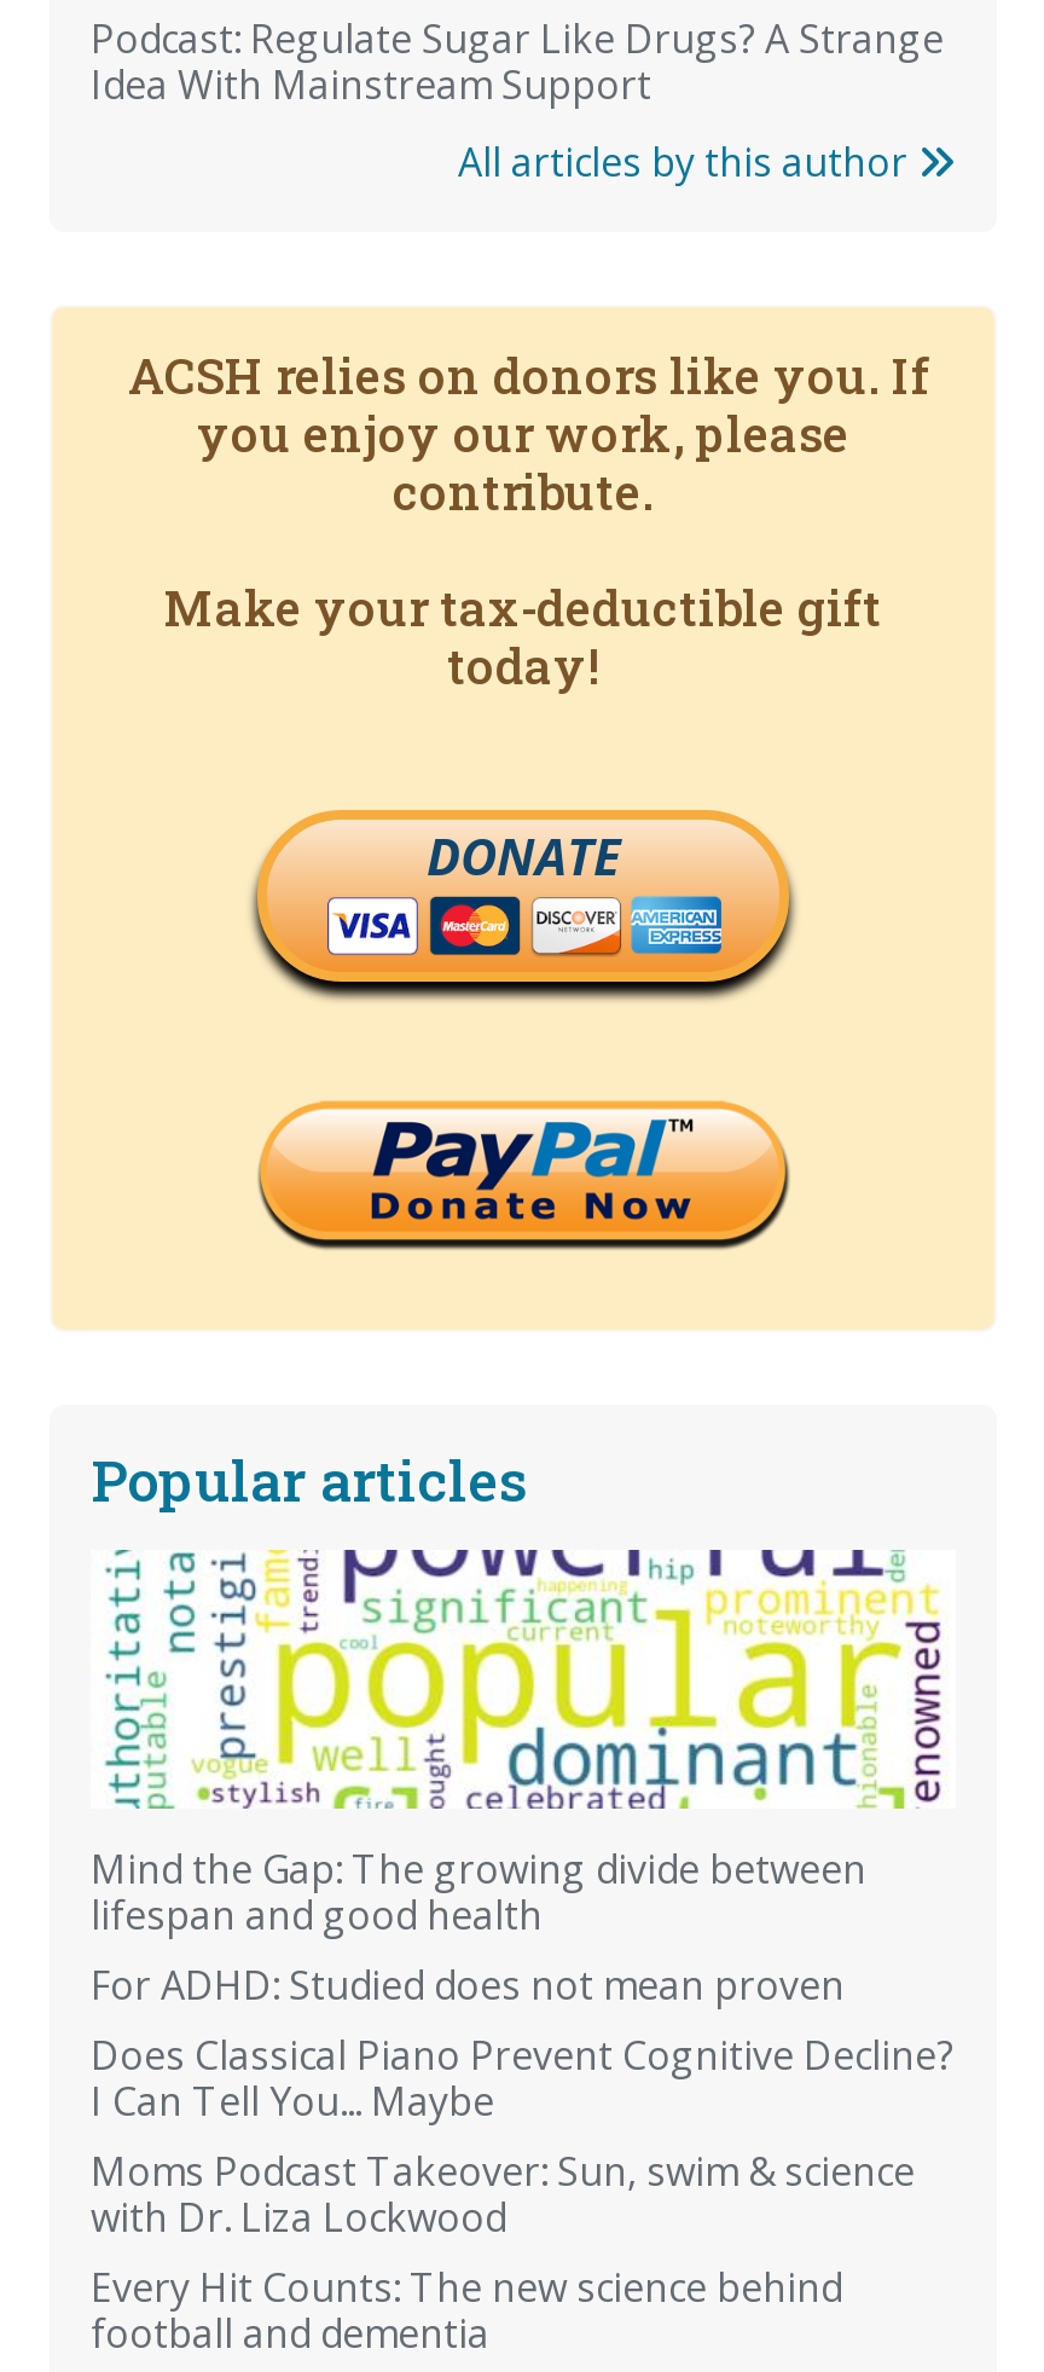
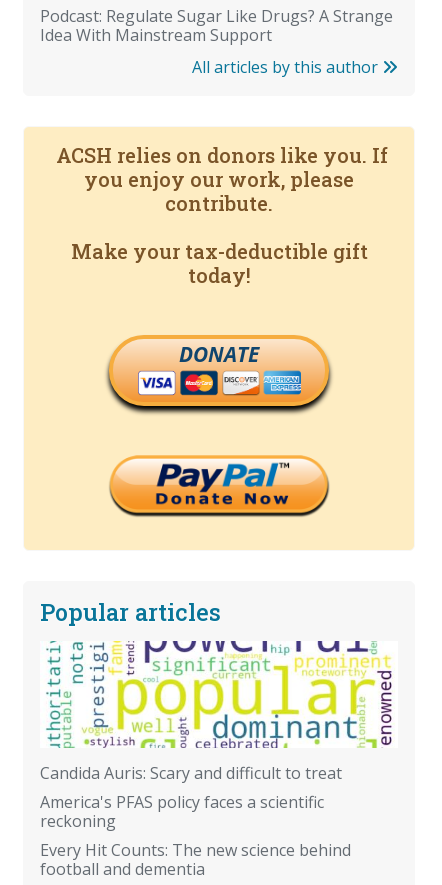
- Mind the Gap: The growing divide between
- lifespan and good health
- For ADHD: Studied does not mean proven
- Does Classical Piano Prevent Cognitive Decline?
- I Can Tell You... Maybe
- Moms Podcast Takeover: Sun, swim & science
- with Dr. Liza Lockwood
+ Candida Auris: Scary and difficult to treat
+ America's PFAS policy faces a scientific
+ reckoning
